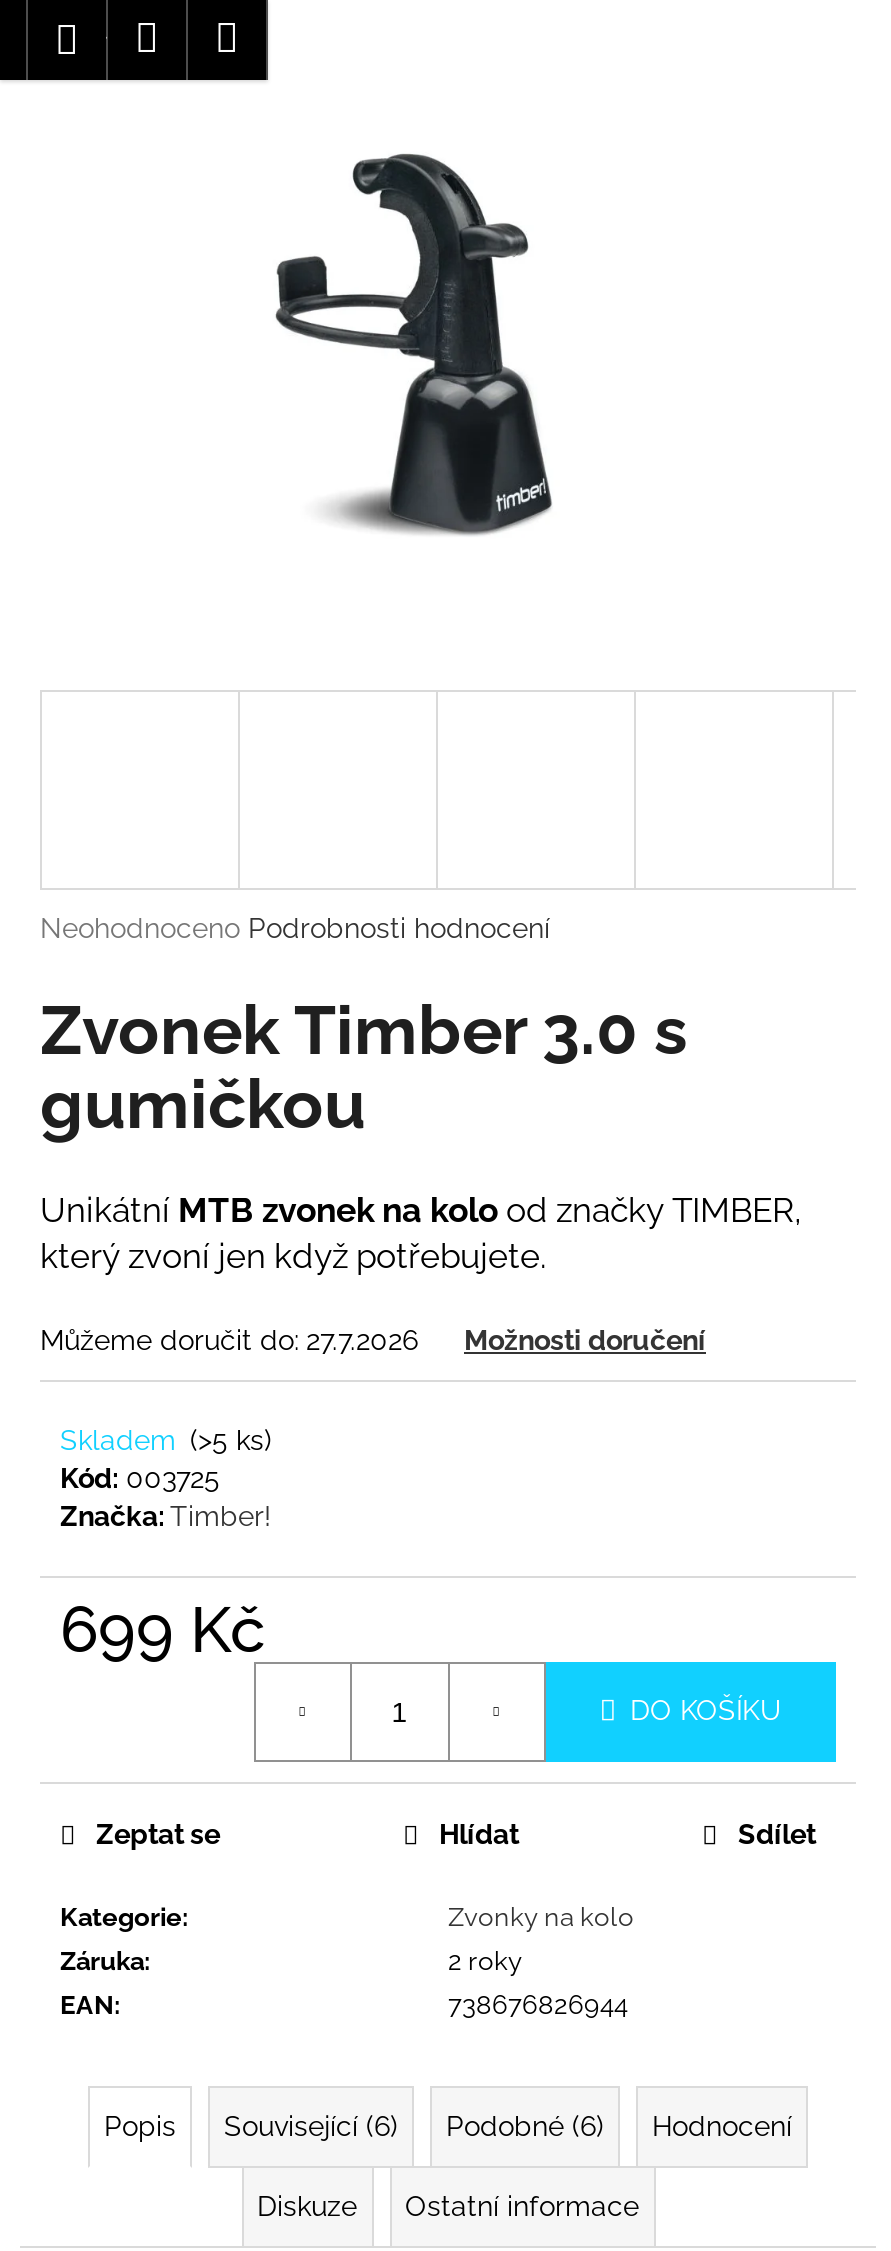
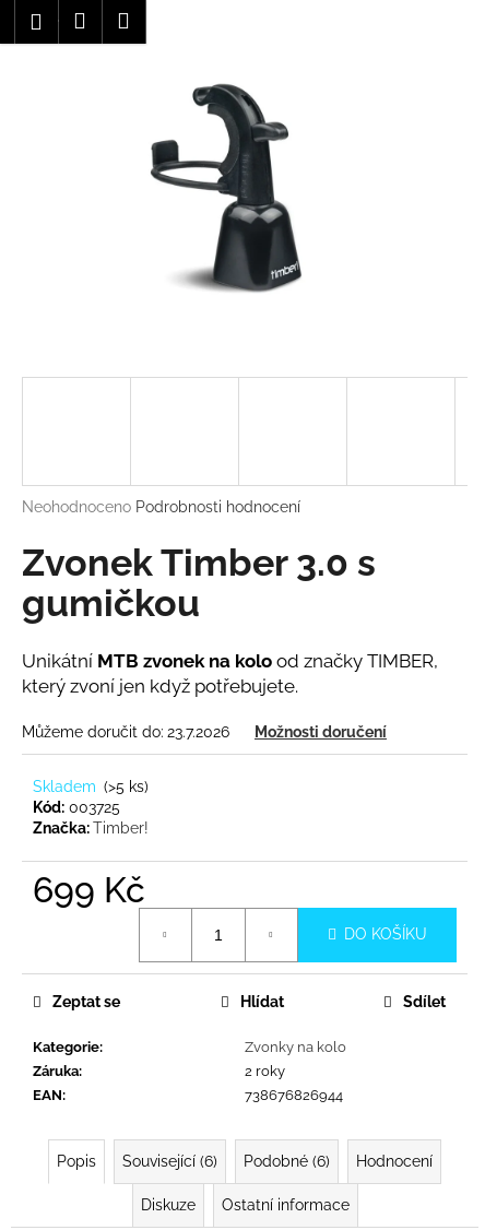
- Můžeme doručit do: 27.7.2026
+ Můžeme doručit do: 23.7.2026
